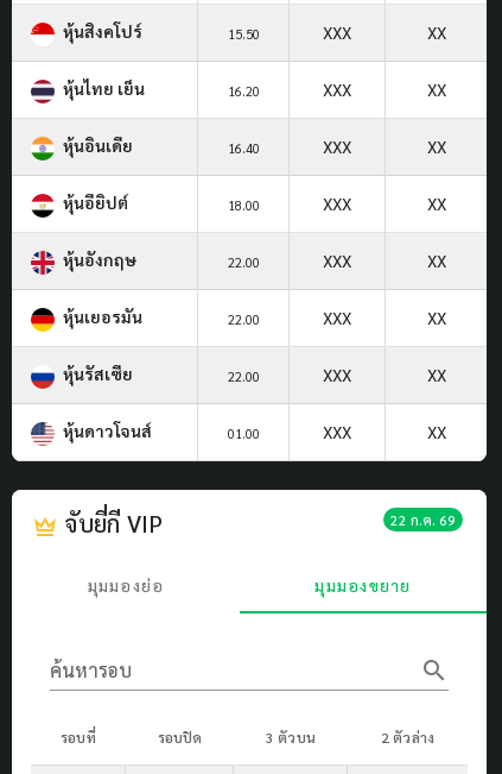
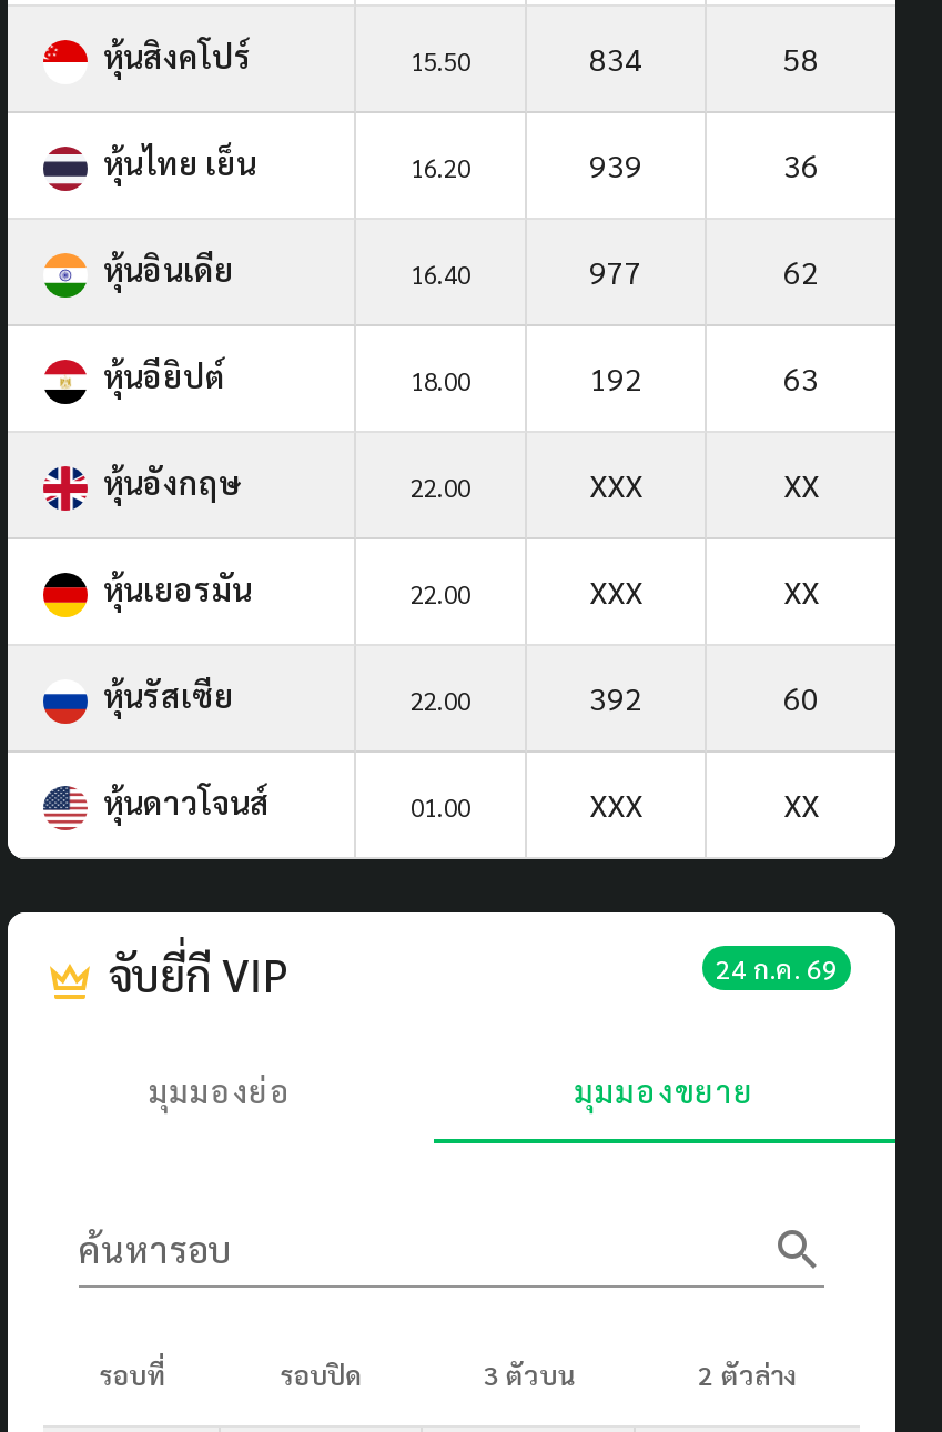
- XXX
- XX
+ 834
+ 58

- XXX
- XX
+ 939
+ 36

- XXX
- XX
+ 977
+ 62

- XXX
- XX
+ 192
+ 63

- XXX
- XX
+ 392
+ 60

- 22 ก.ค. 69
+ 24 ก.ค. 69
